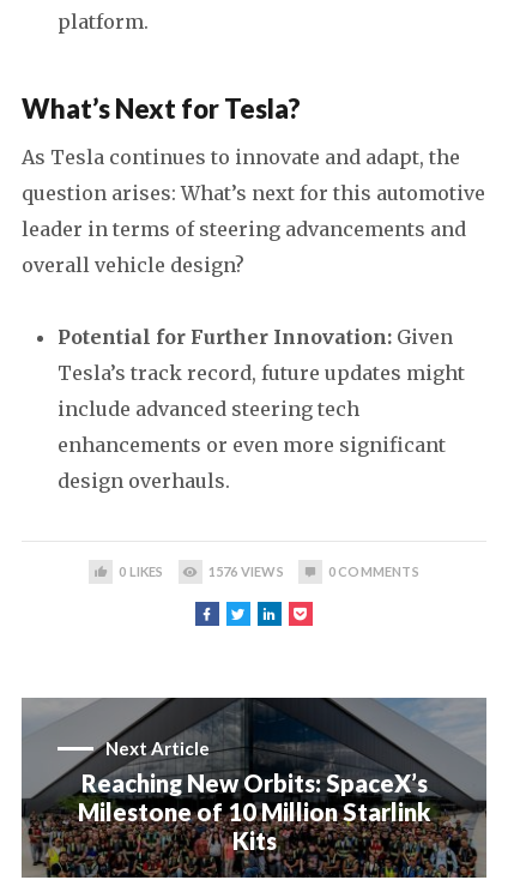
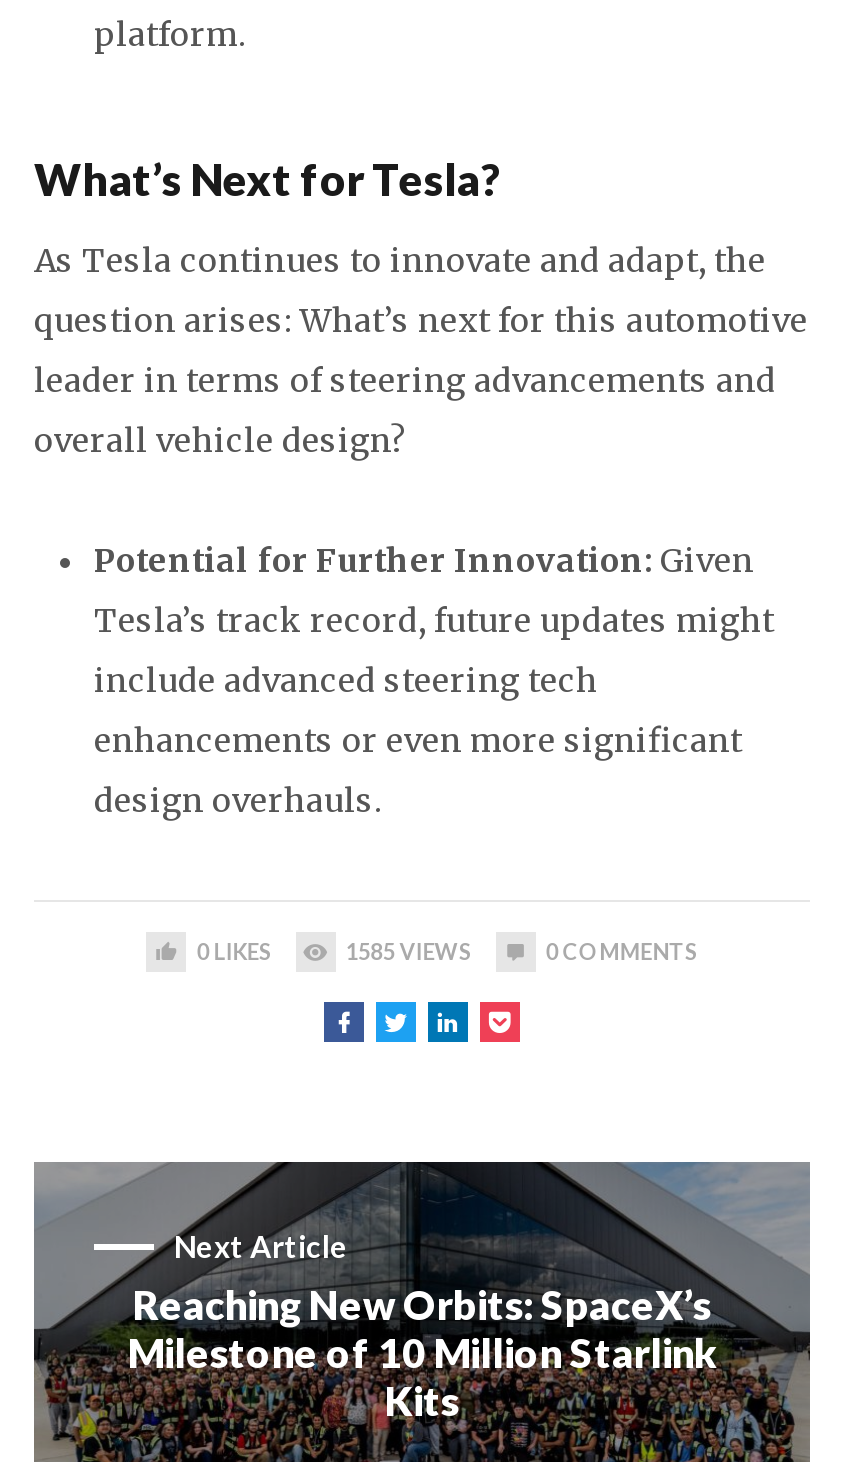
- 1576 VIEWS
+ 1585 VIEWS
